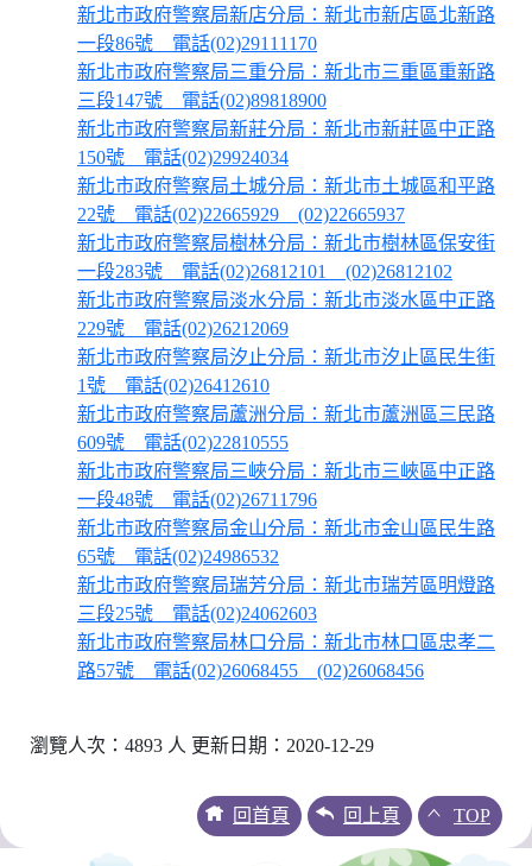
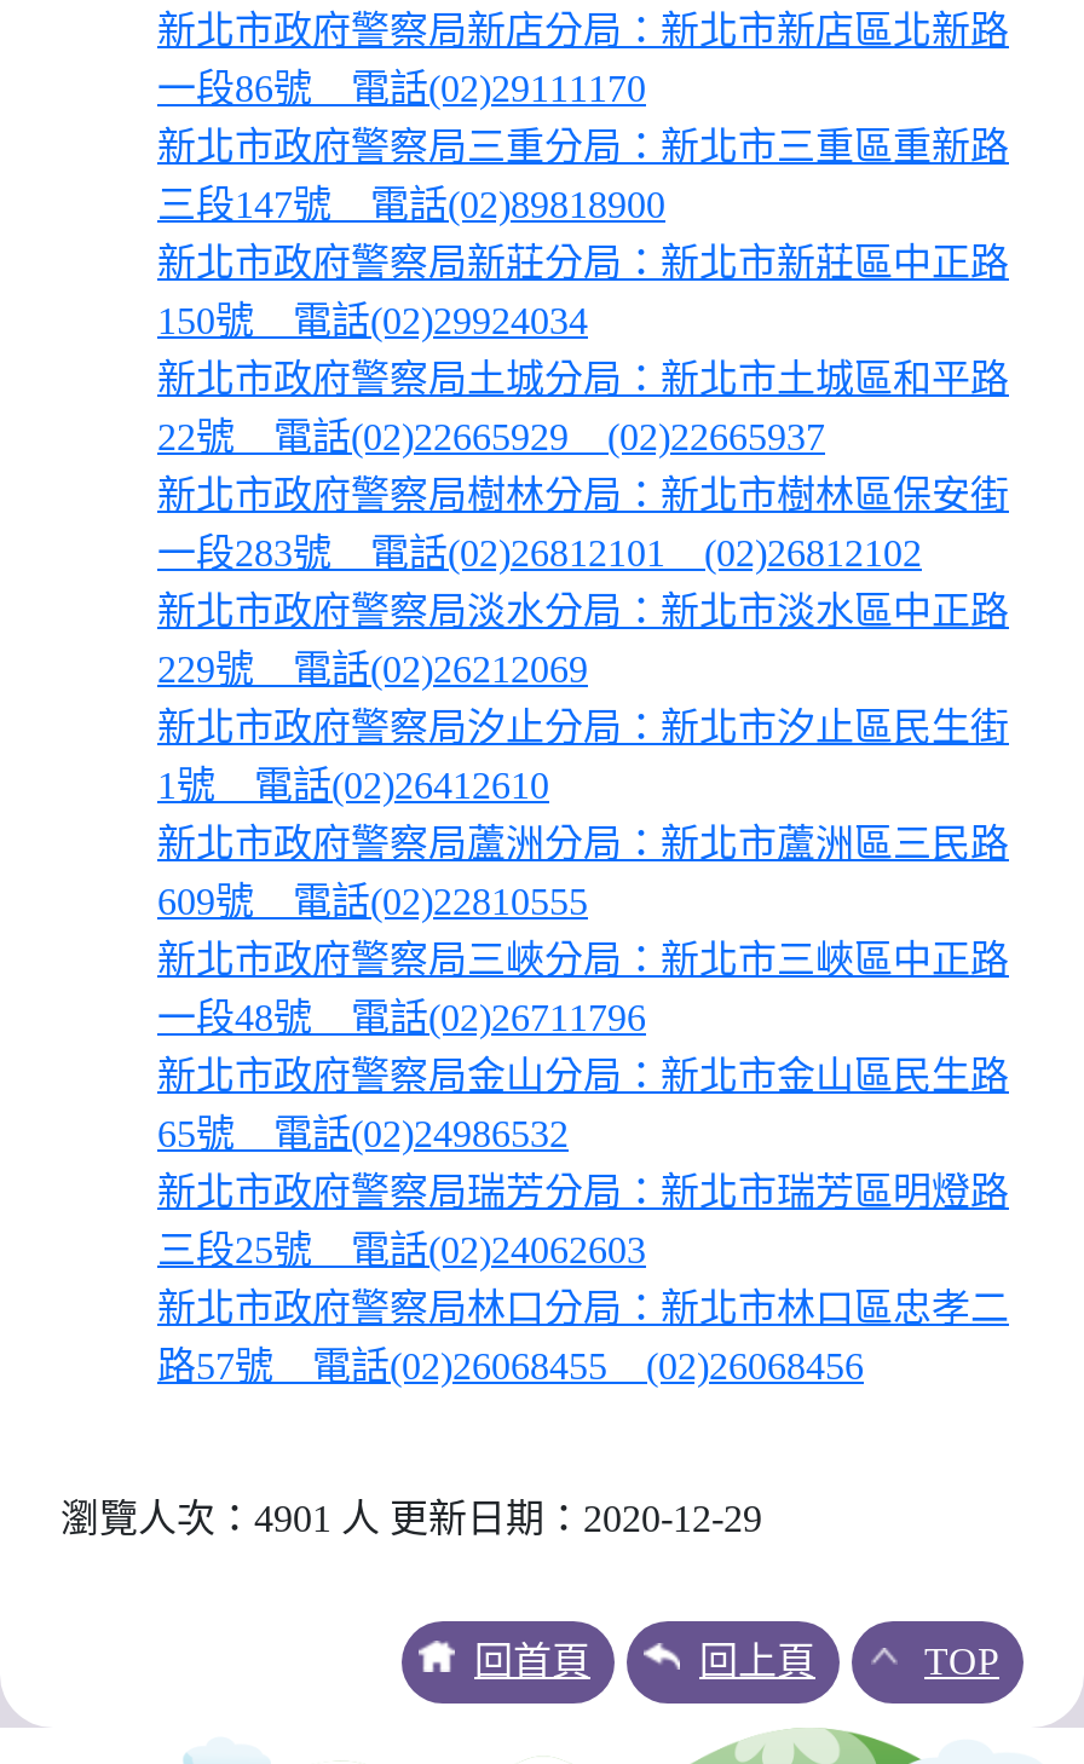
- 瀏覽人次：4893 人 更新日期：2020-12-29
+ 瀏覽人次：4901 人 更新日期：2020-12-29
